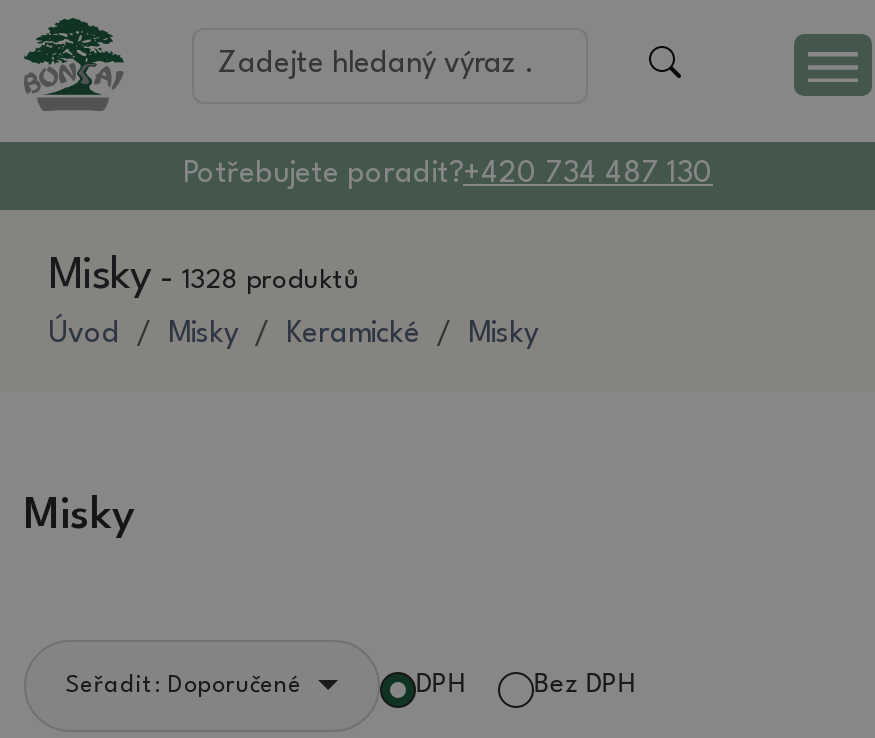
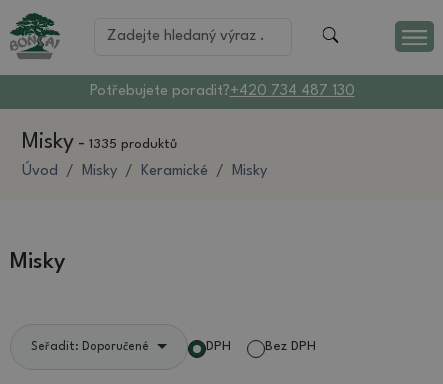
- Misky - 1328 produktů
+ Misky - 1335 produktů
